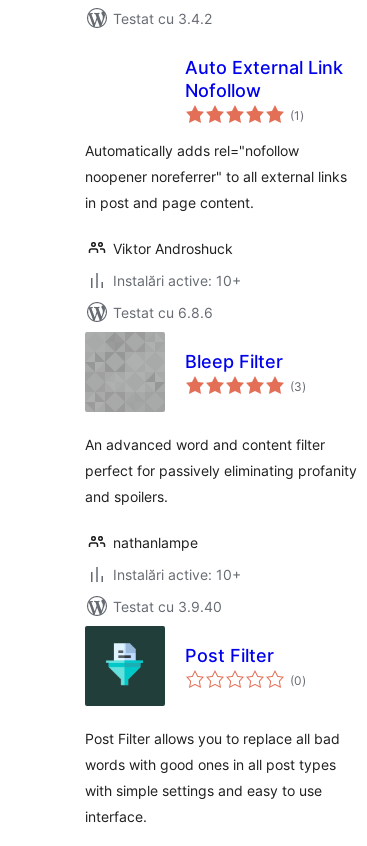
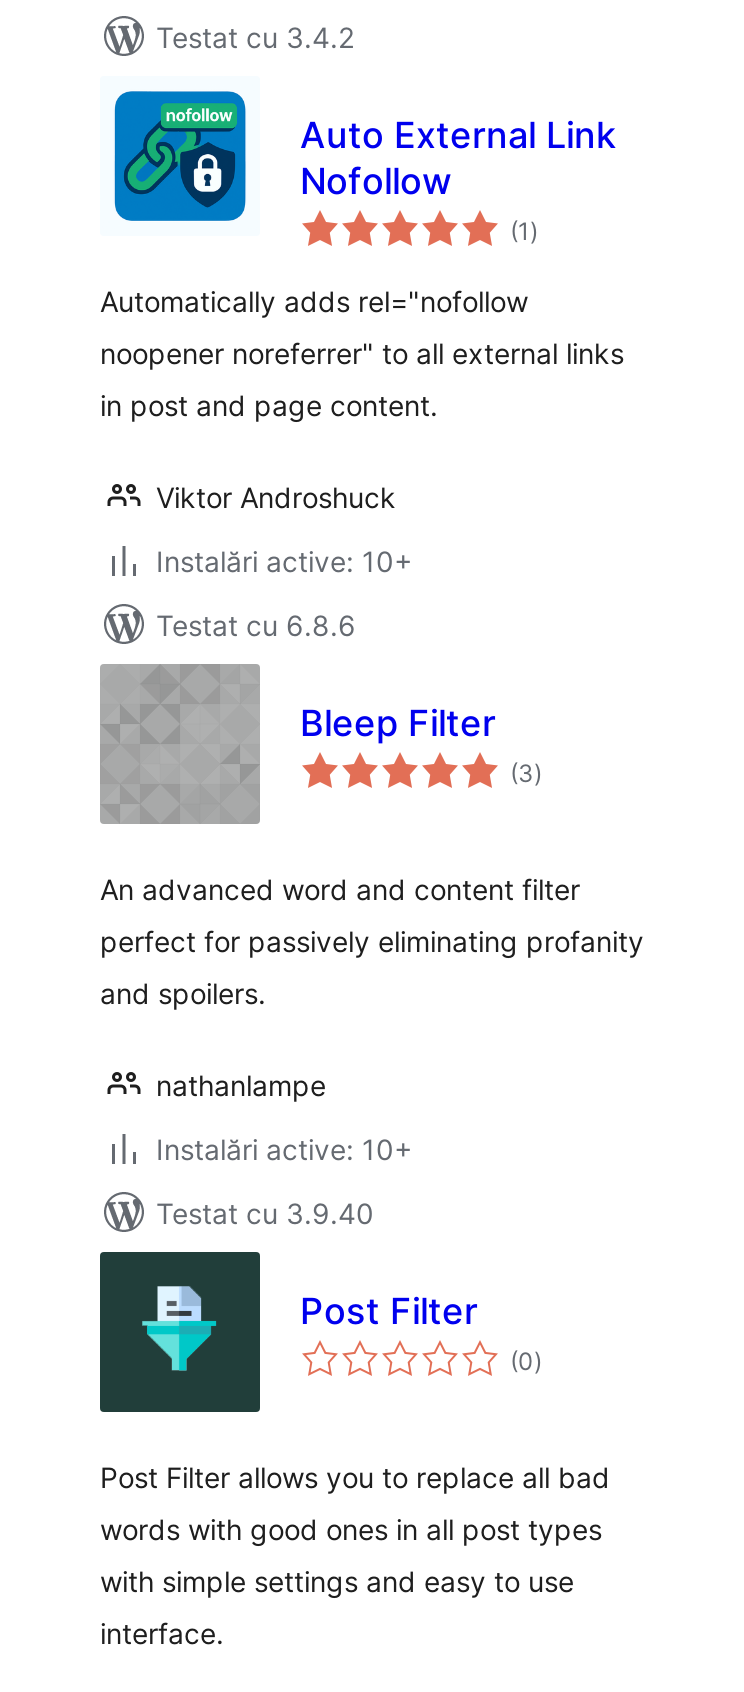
+ [image]
